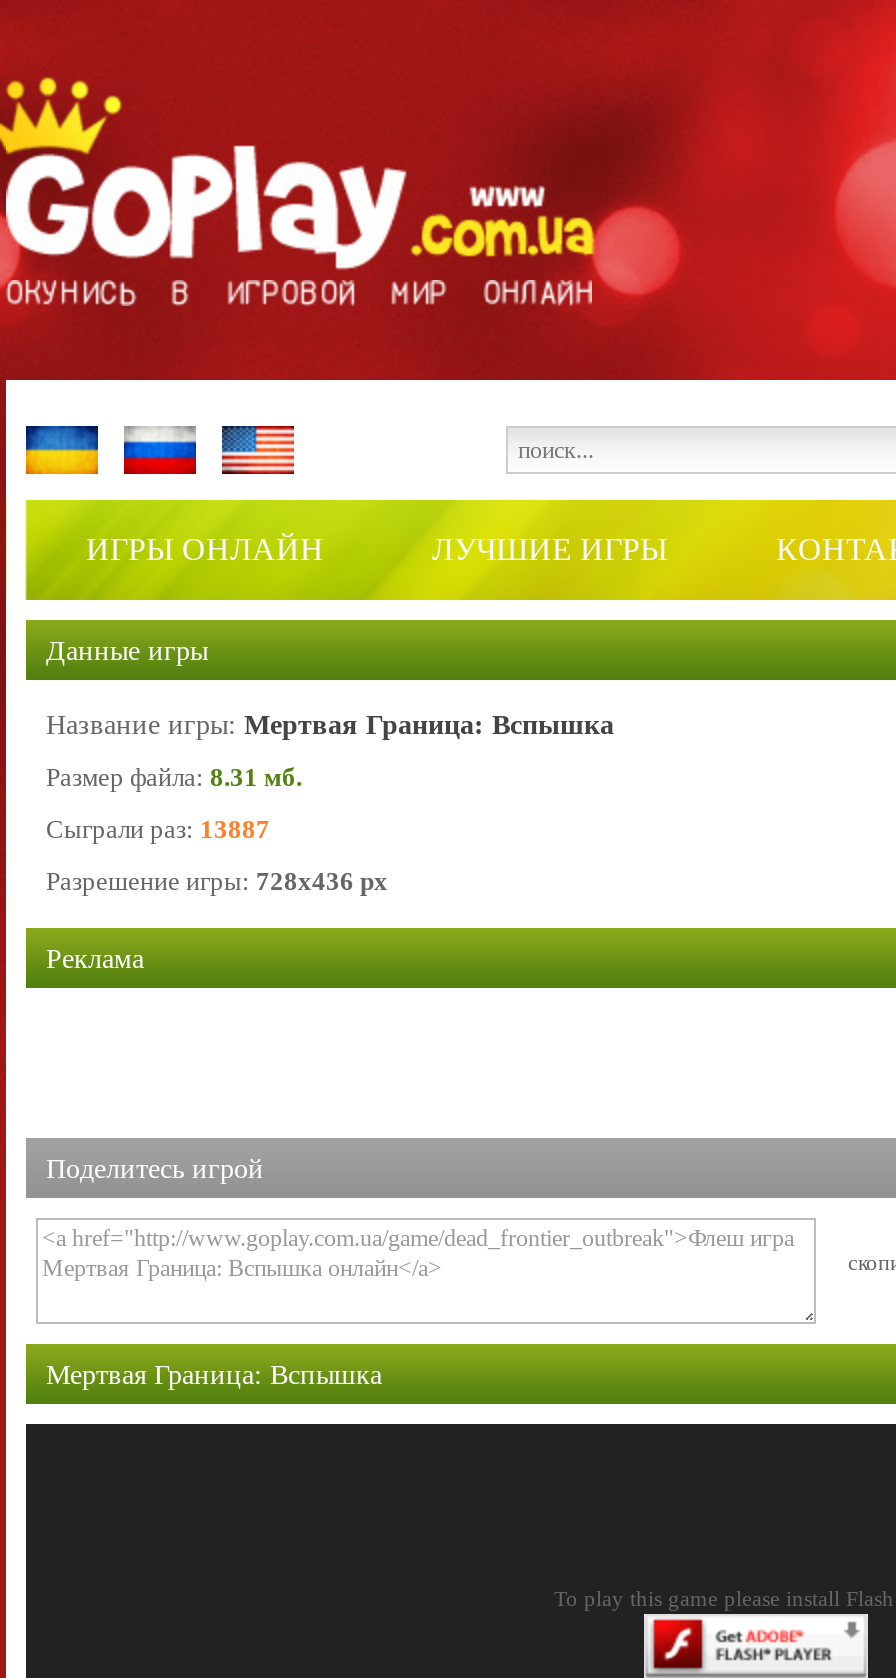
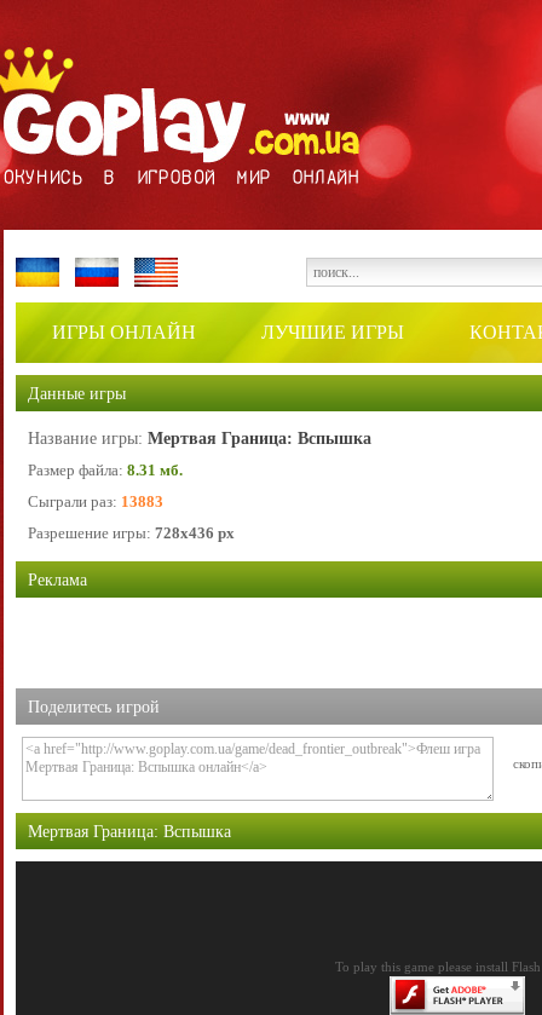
- Сыграли раз: 13887
+ Сыграли раз: 13883
